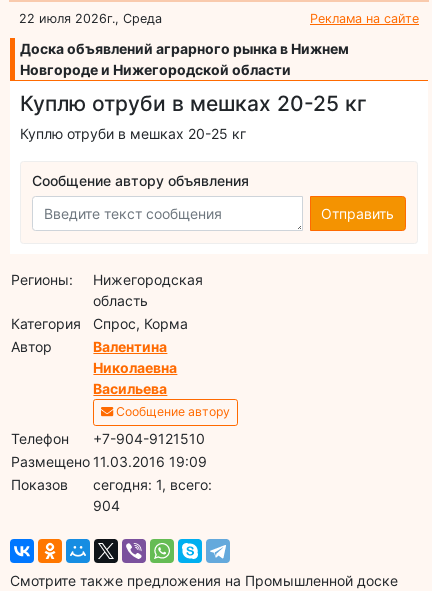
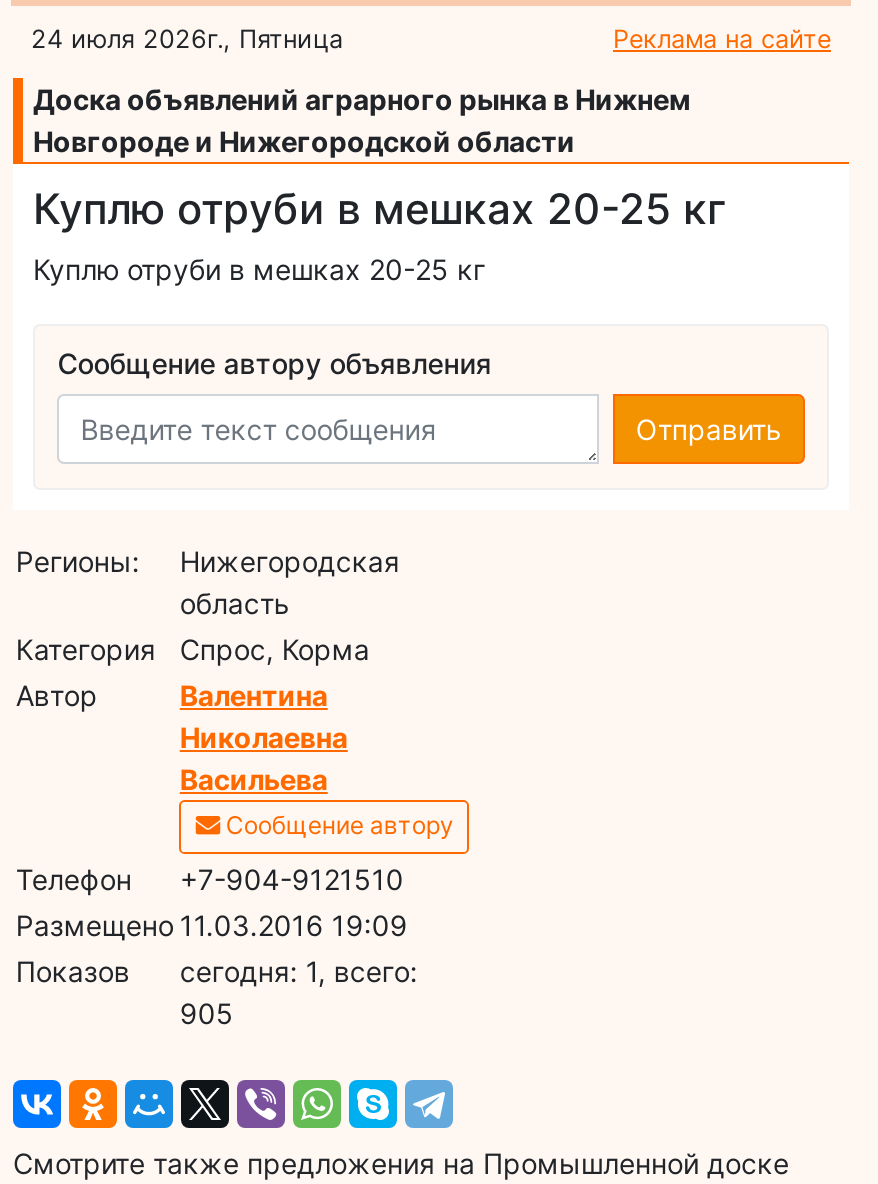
- 22 июля 2026г., Среда
+ 24 июля 2026г., Пятница

- 904
+ 905
